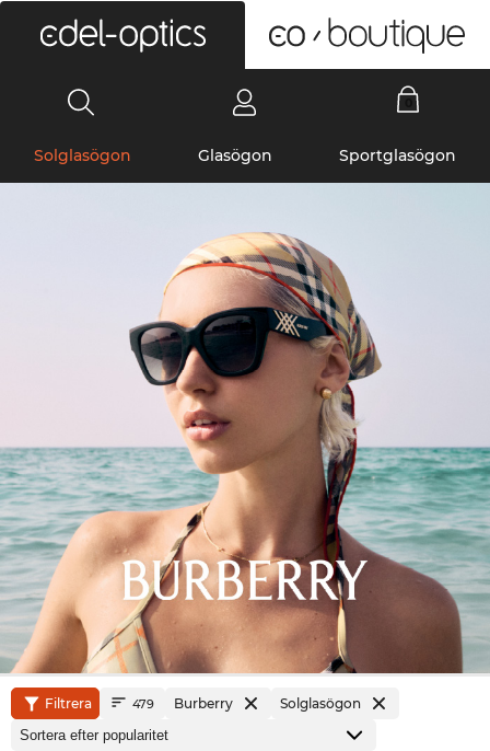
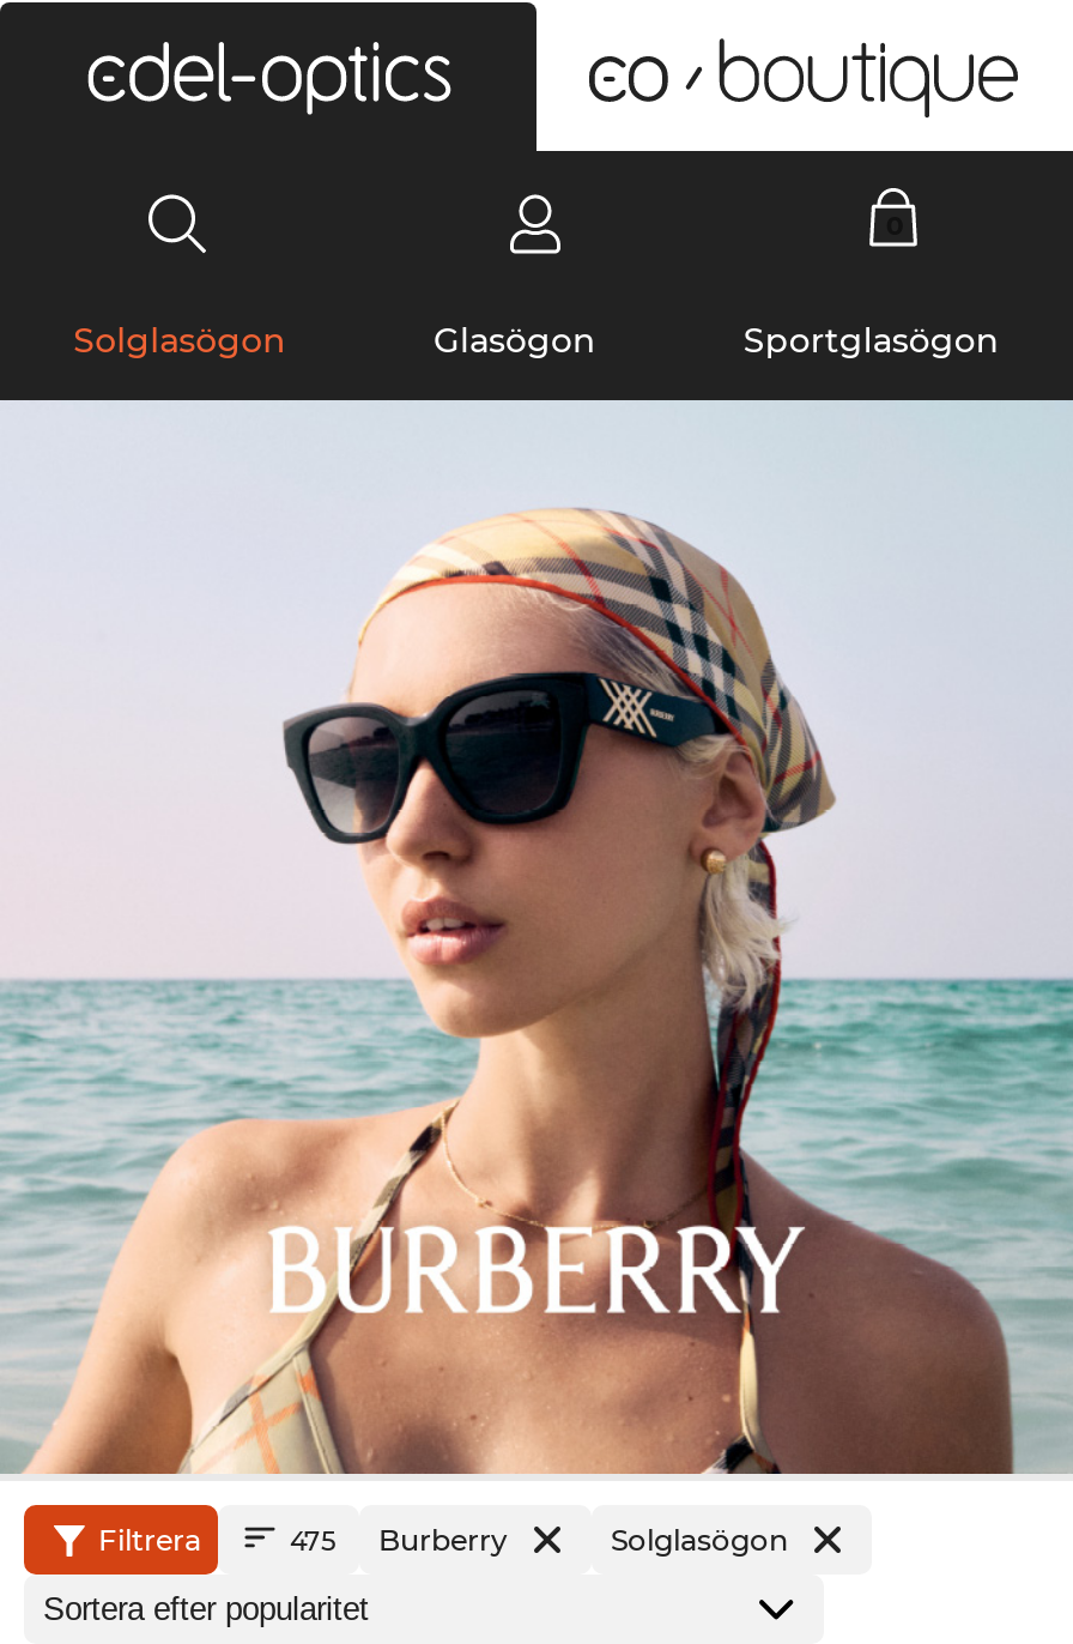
- 479 Burberry
+ 475 Burberry
